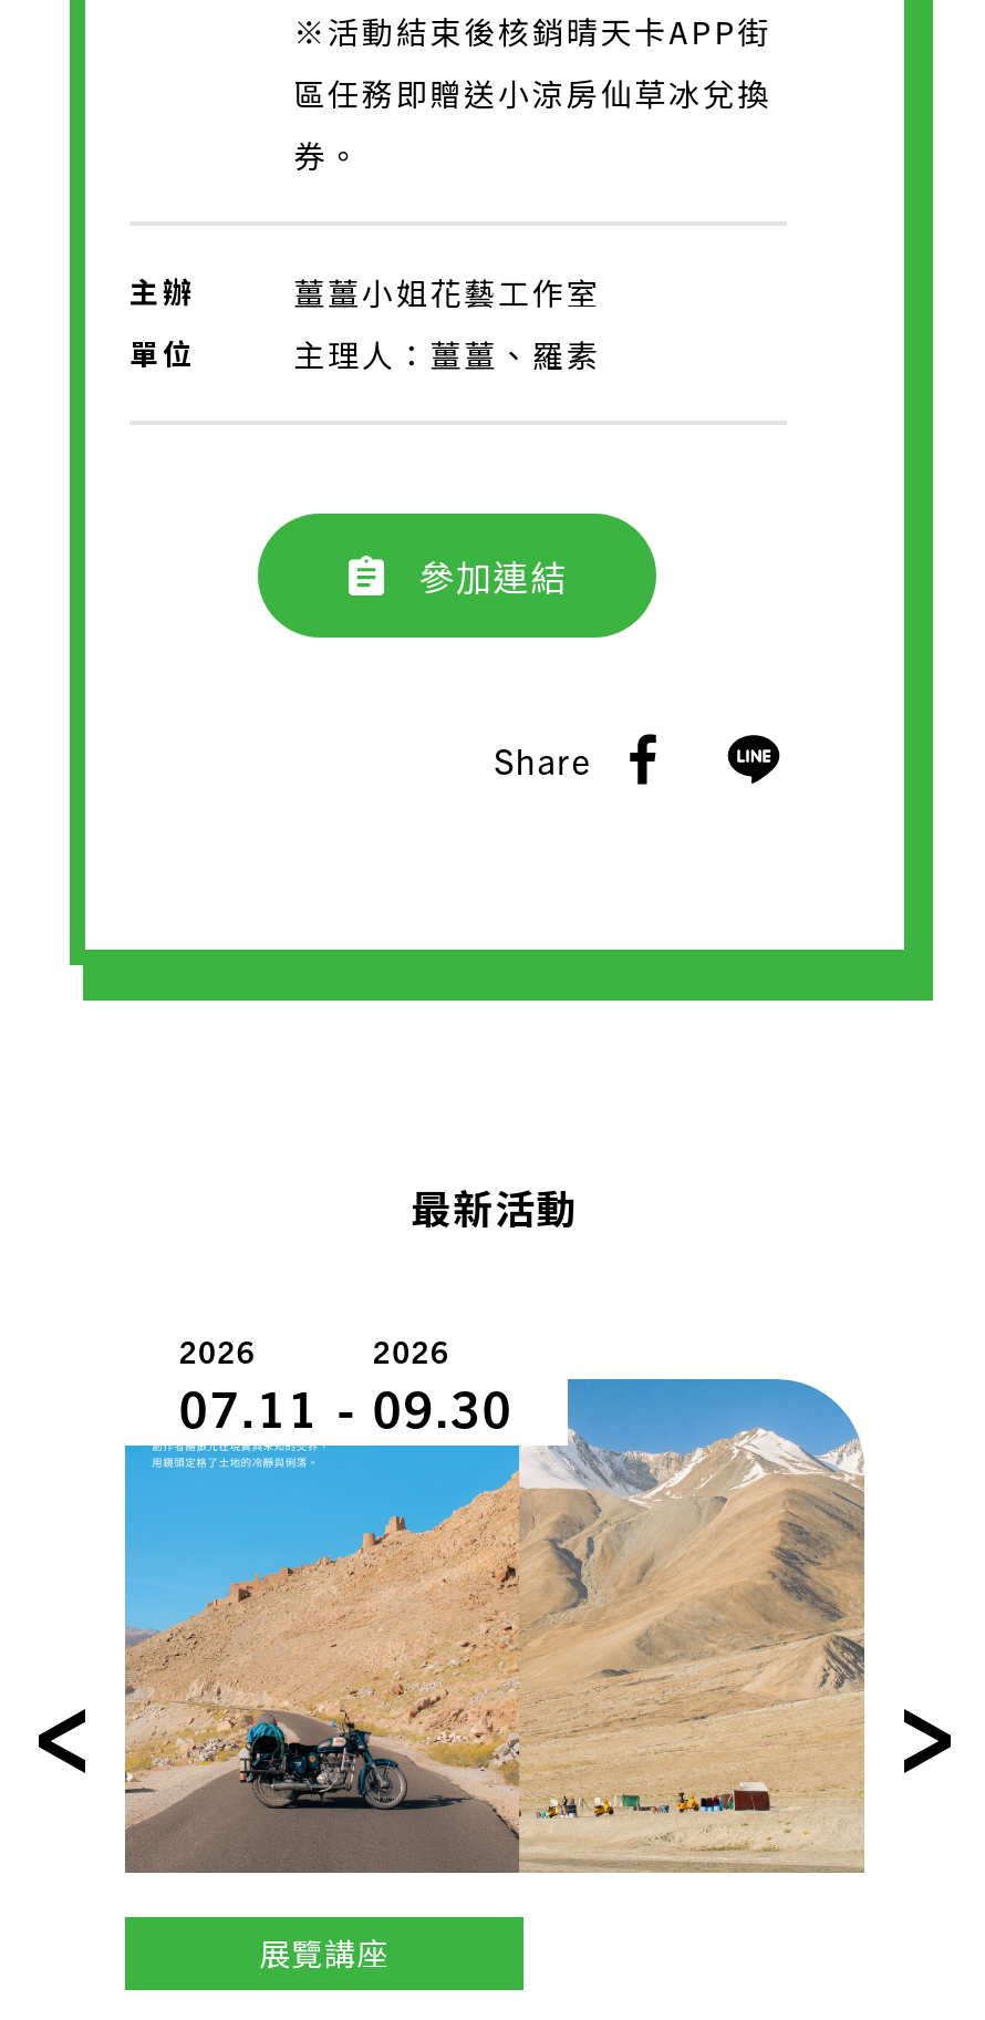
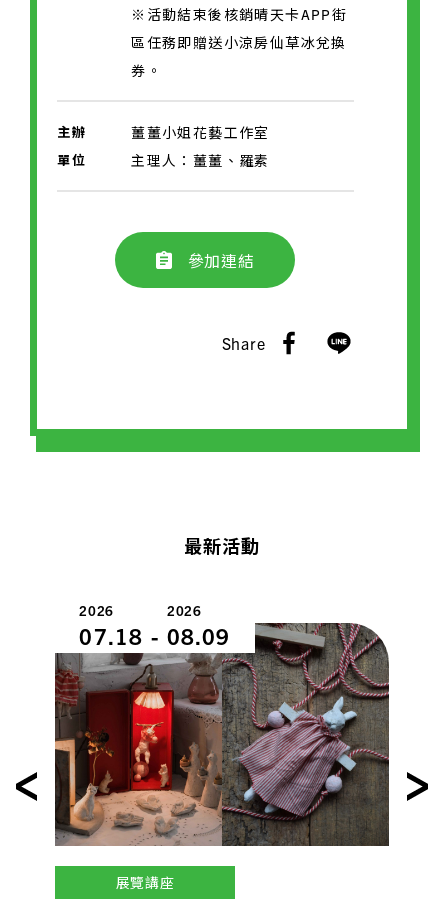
- [image]
- 07.11 -
+ [image]
+ 07.18 -

- 09.30
+ 08.09
